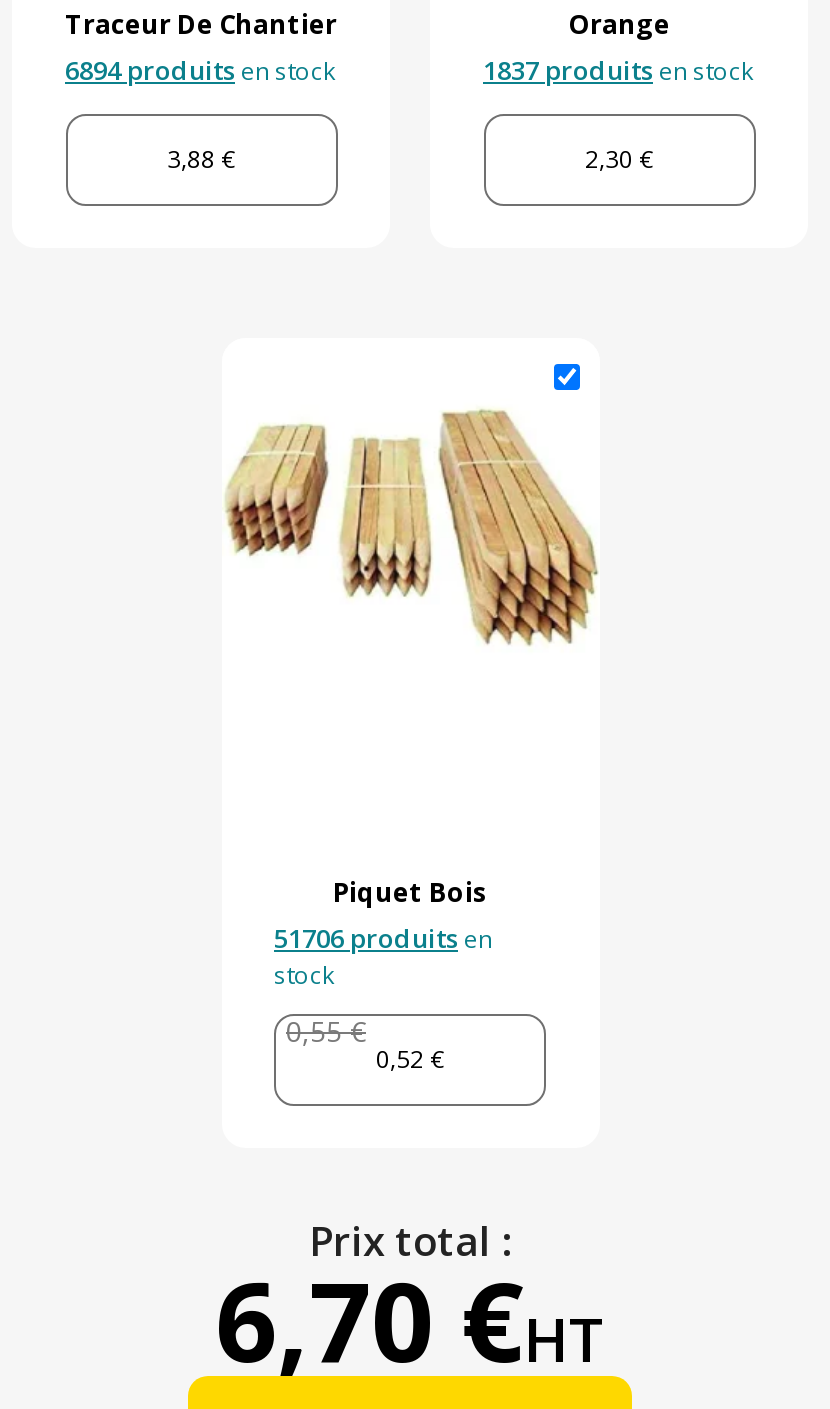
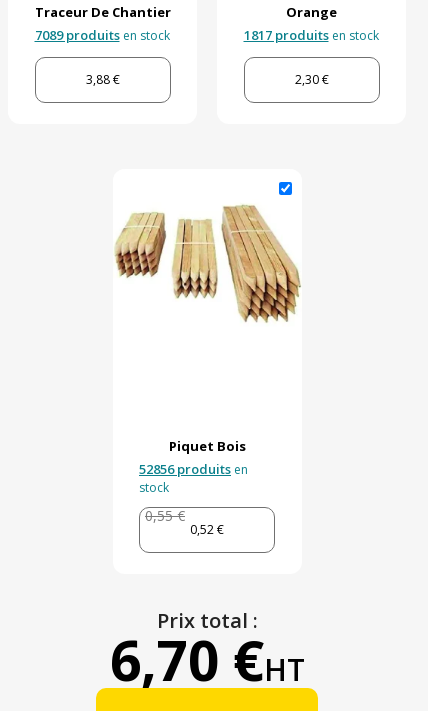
- 6894 produits en stock
+ 7089 produits en stock

- 1837 produits en stock
+ 1817 produits en stock

- 51706 produits en
+ 52856 produits en
